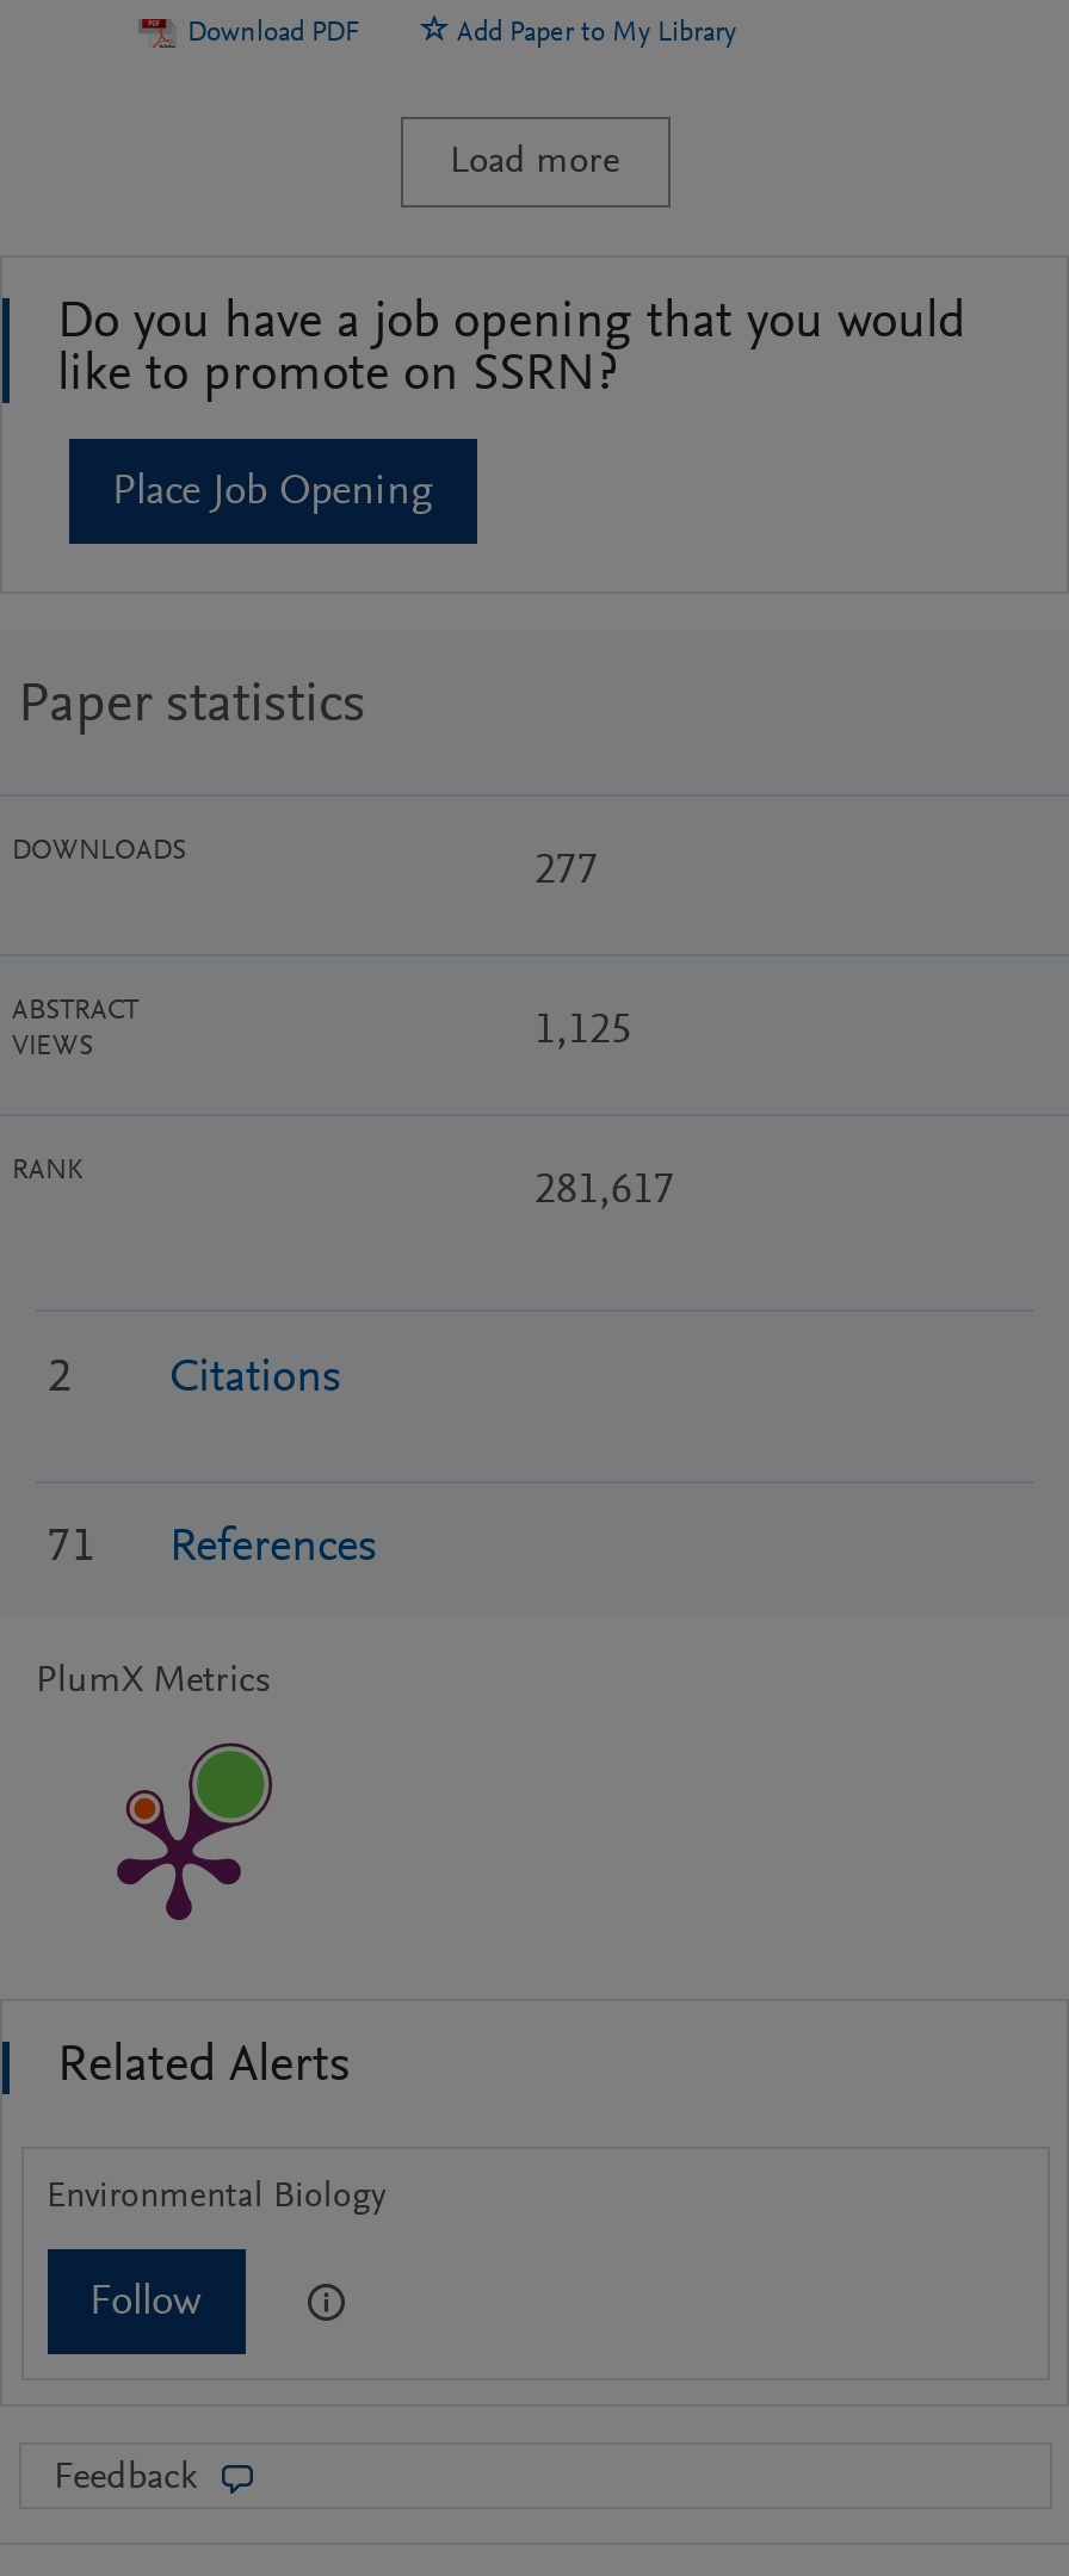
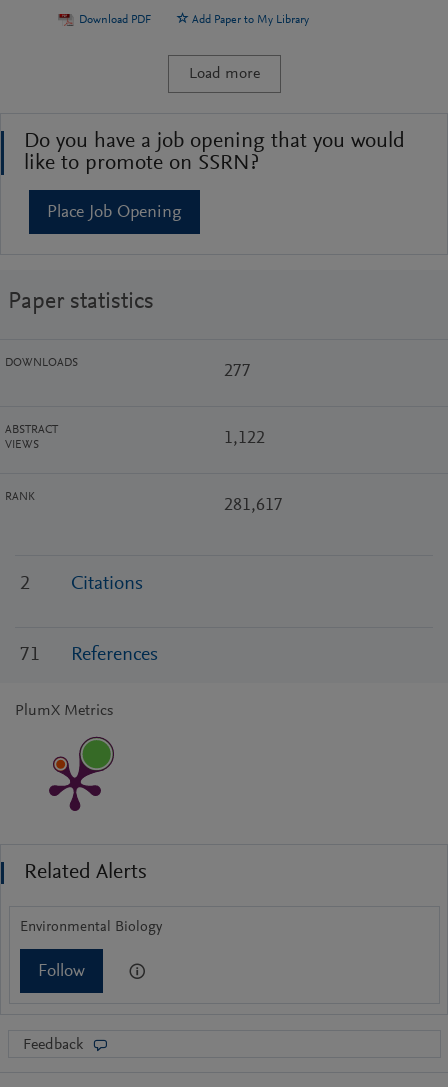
- 1,125
+ 1,122
